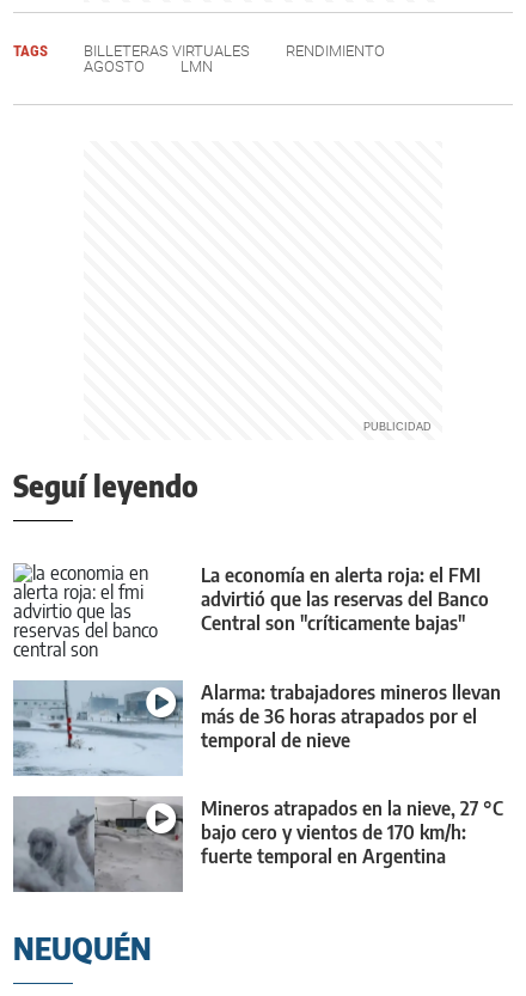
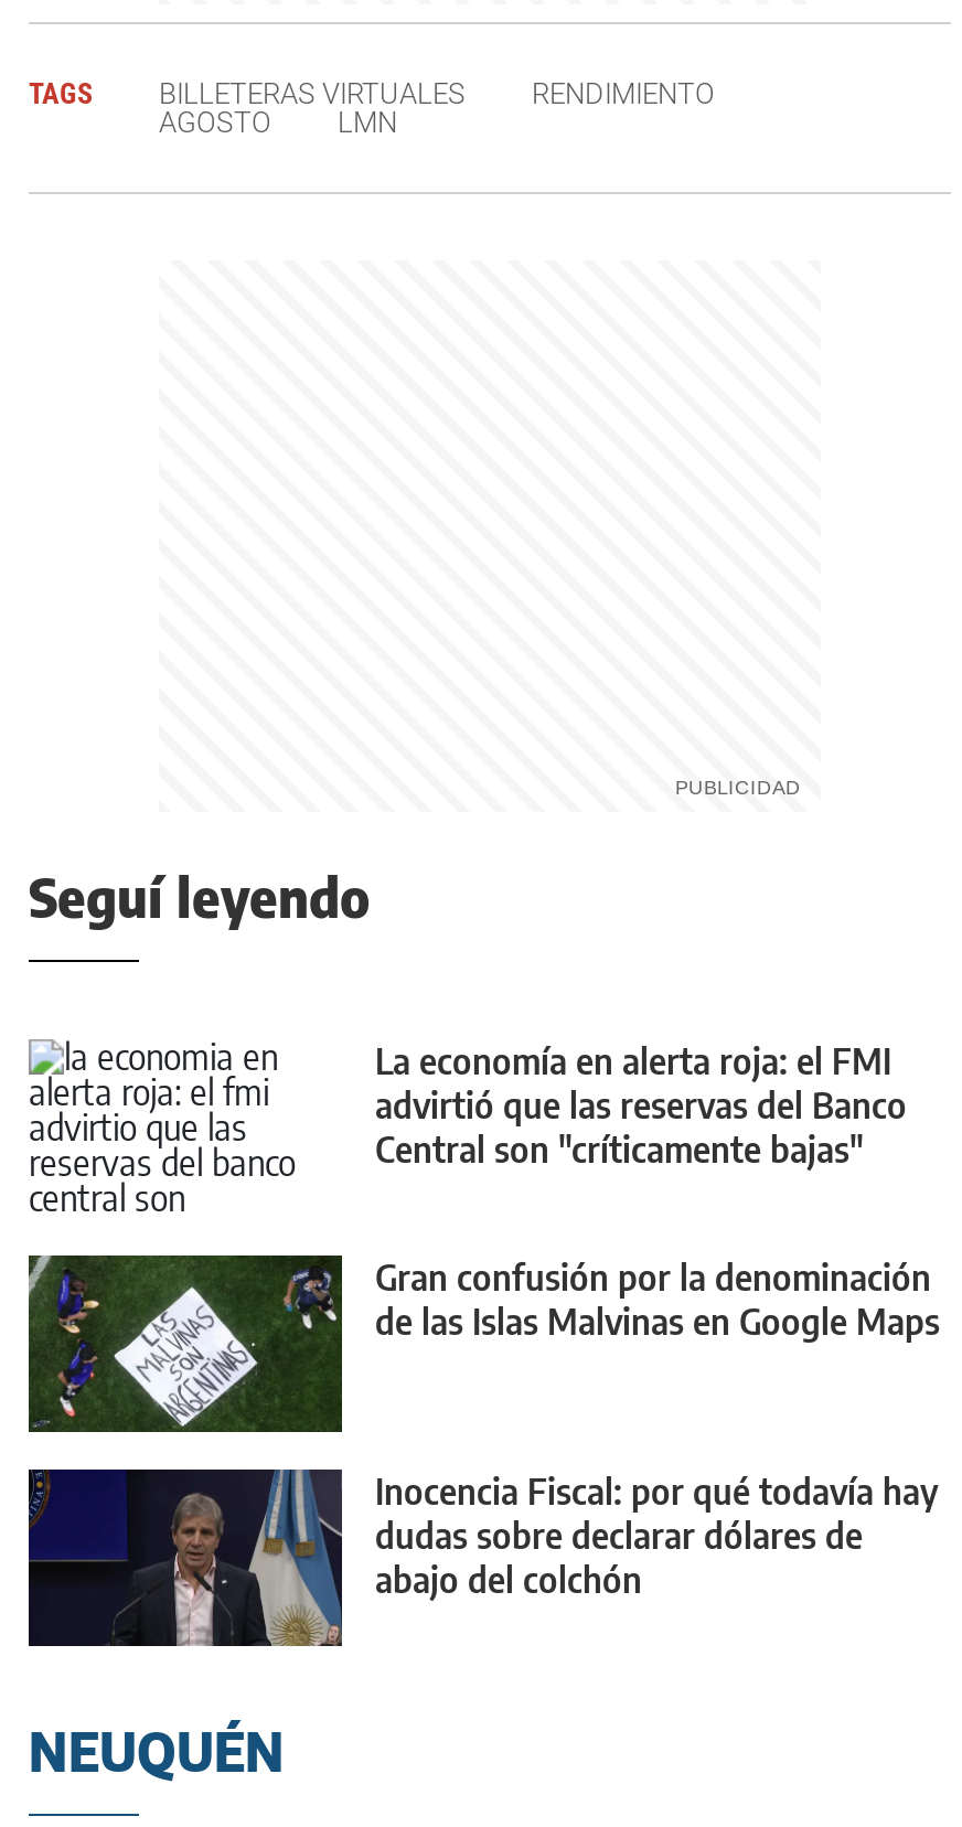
- [image]
- Alarma: trabajadores mineros llevan
- más de 36 horas atrapados por el
- temporal de nieve
+ [image]
+ Gran confusión por la denominación
+ de las Islas Malvinas en Google Maps

- [image]
- Mineros atrapados en la nieve, 27 °C
- bajo cero y vientos de 170 km/h:
- fuerte temporal en Argentina
+ [image]
+ Inocencia Fiscal: por qué todavía hay
+ dudas sobre declarar dólares de
+ abajo del colchón
